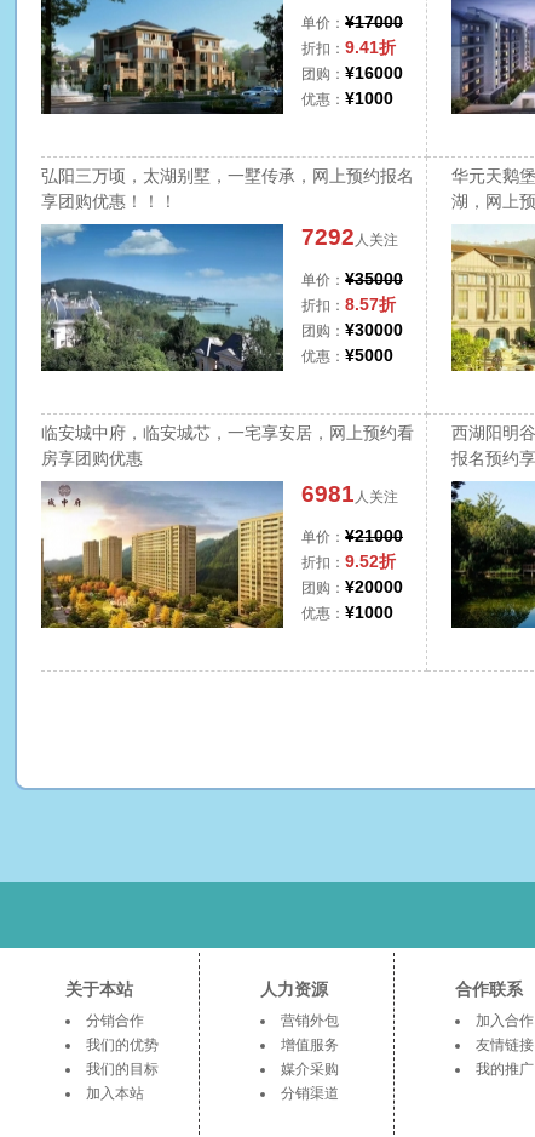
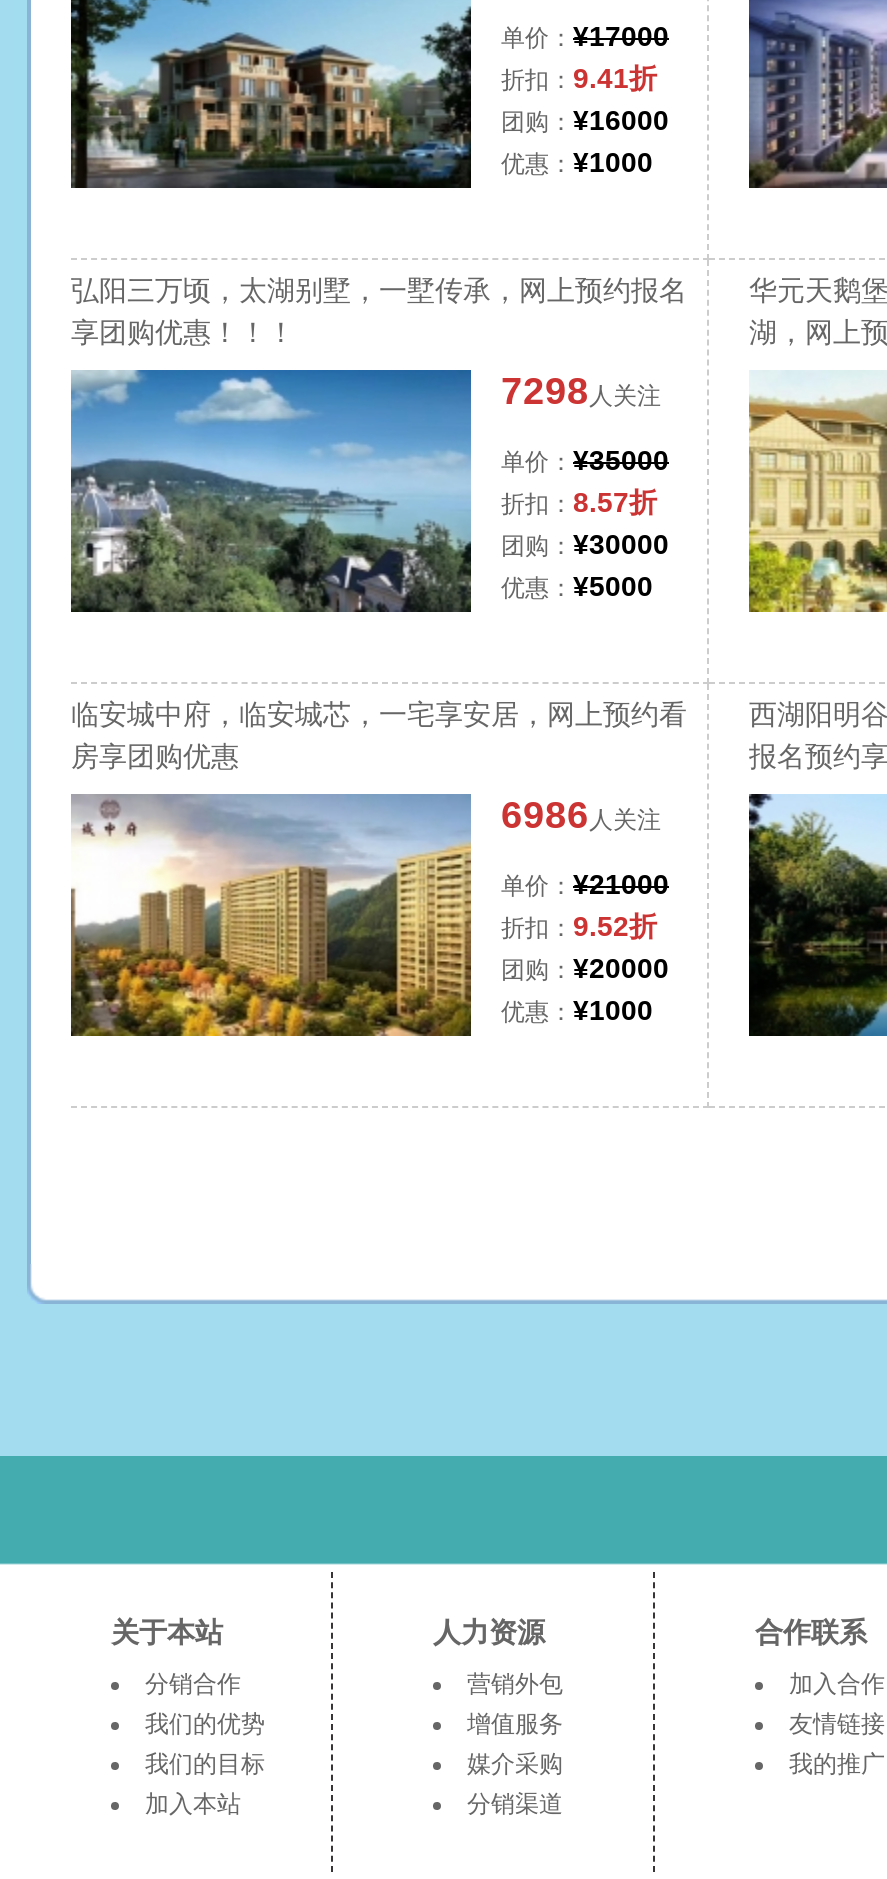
- 7292人关注
+ 7298人关注

- 6981人关注
+ 6986人关注
